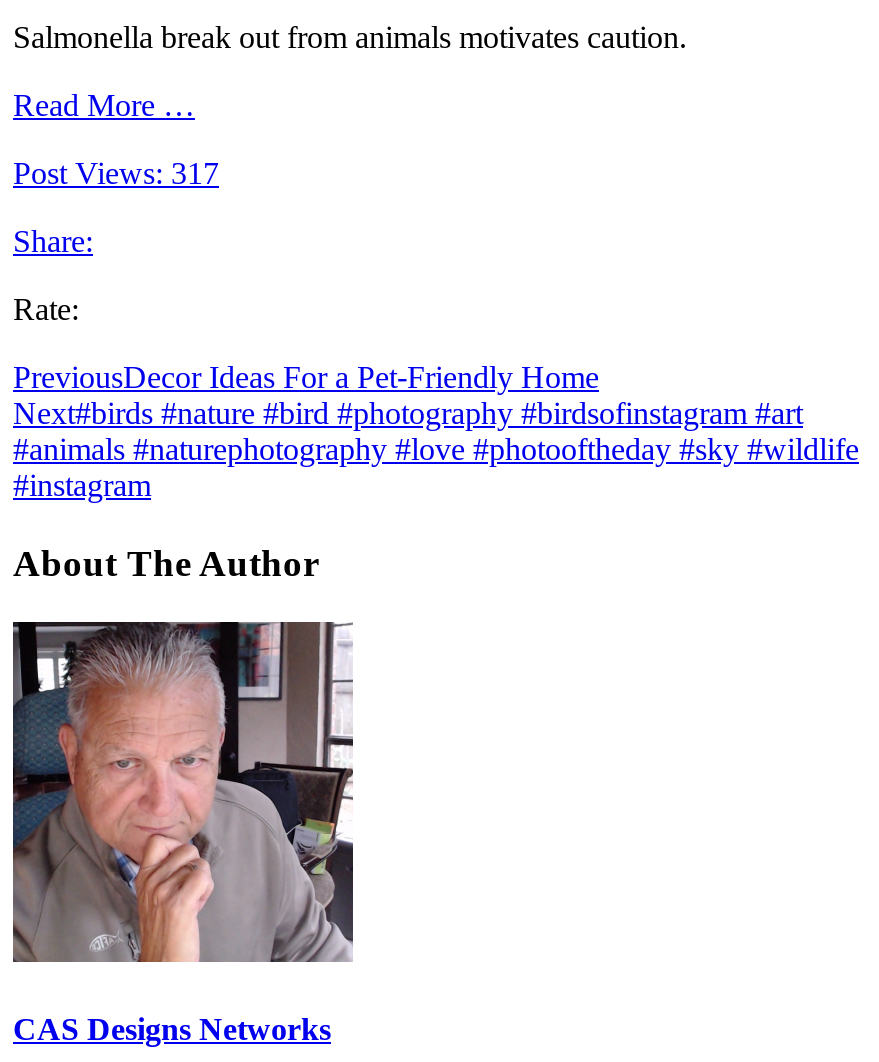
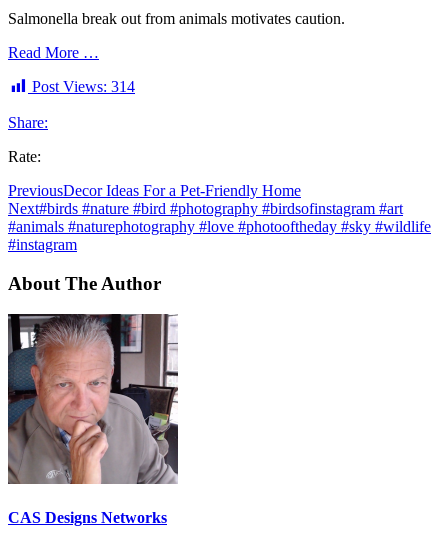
- Post Views: 317
+ Post Views: 314
